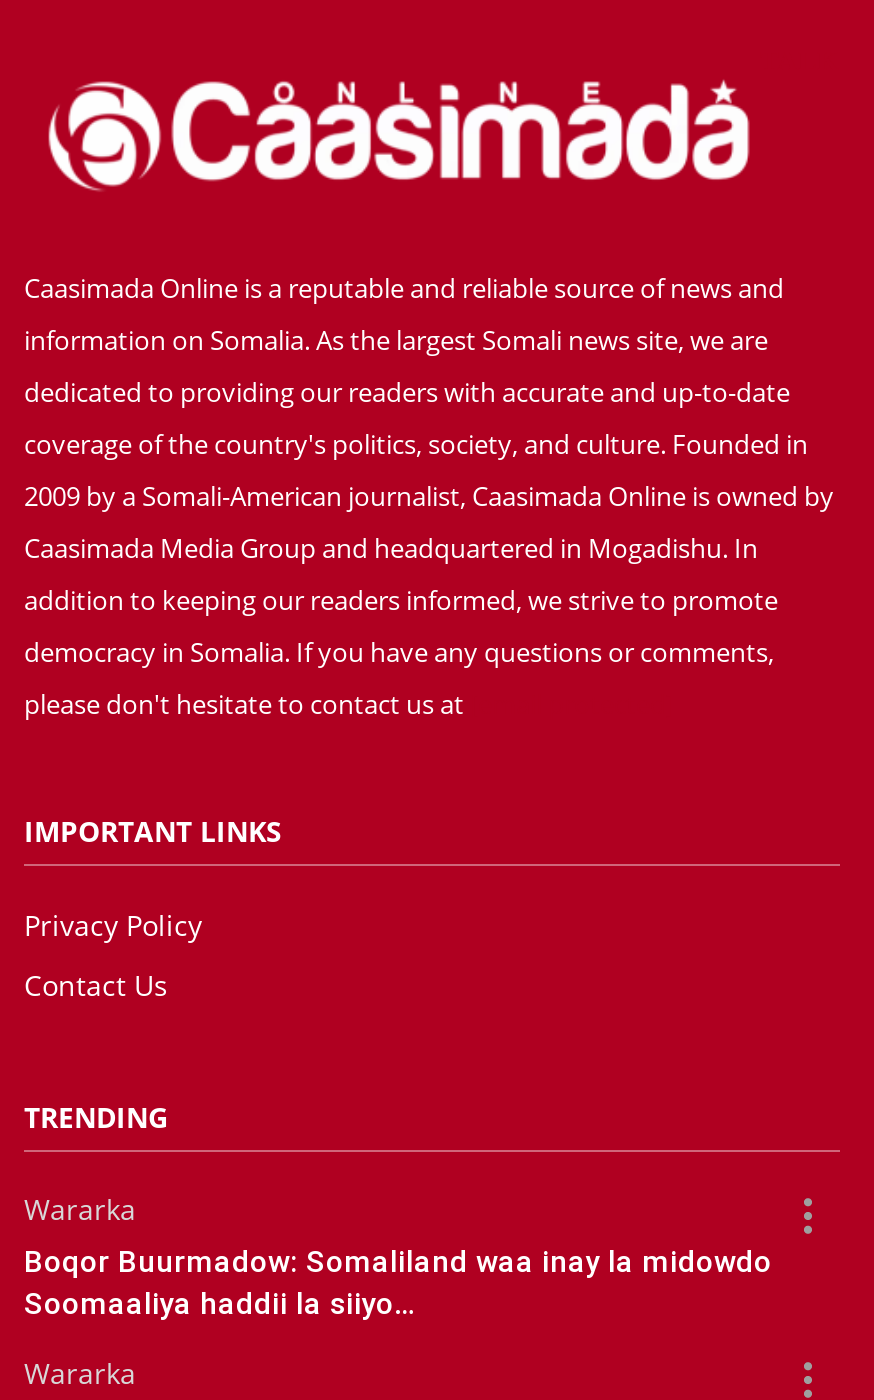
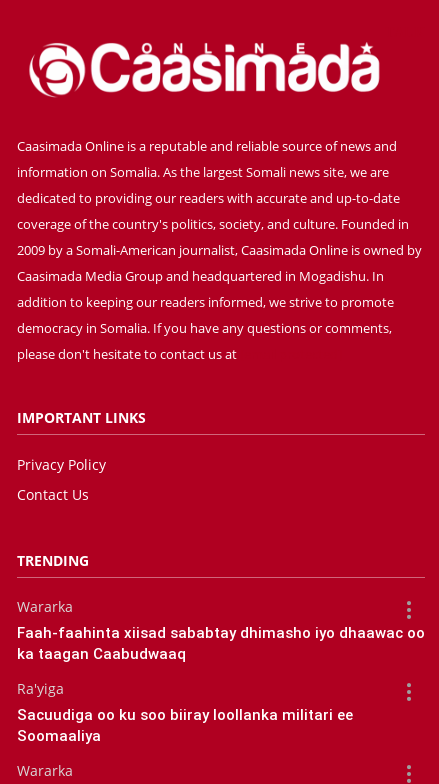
- Boqor Buurmadow: Somaliland waa inay la midowdo
- Soomaaliya haddii la siiyo…
+ Faah-faahinta xiisad sababtay dhimasho iyo dhaawac oo
+ ka taagan Caabudwaaq
+ Ra'yiga
+ Sacuudiga oo ku soo biiray loollanka militari ee
+ Soomaaliya
